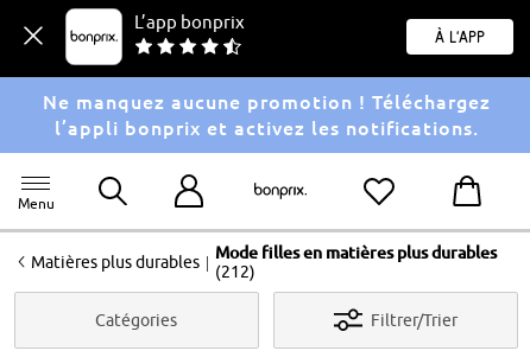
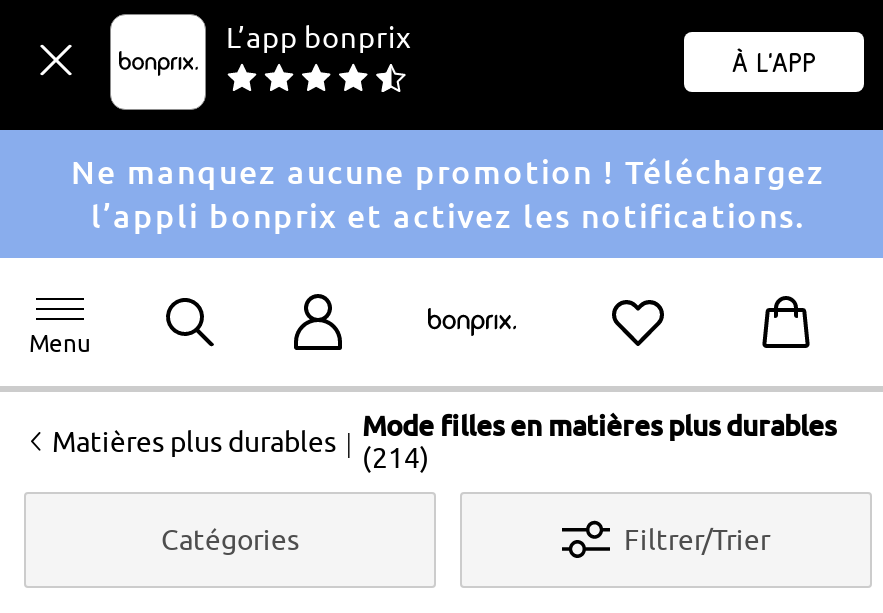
- (212)
+ (214)
